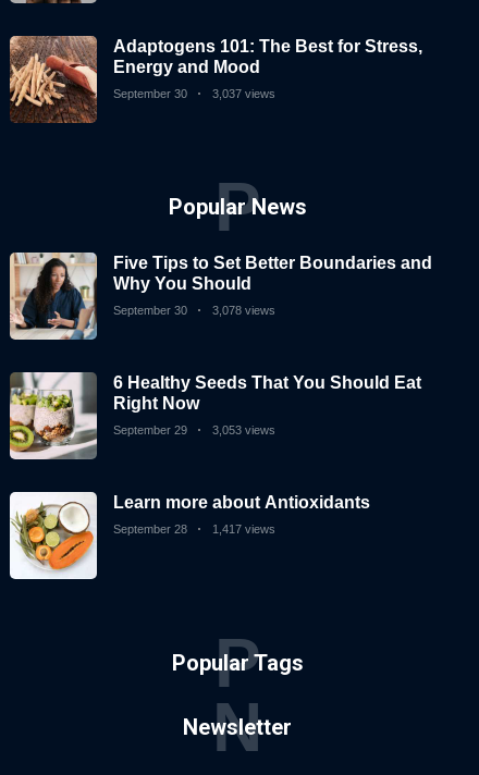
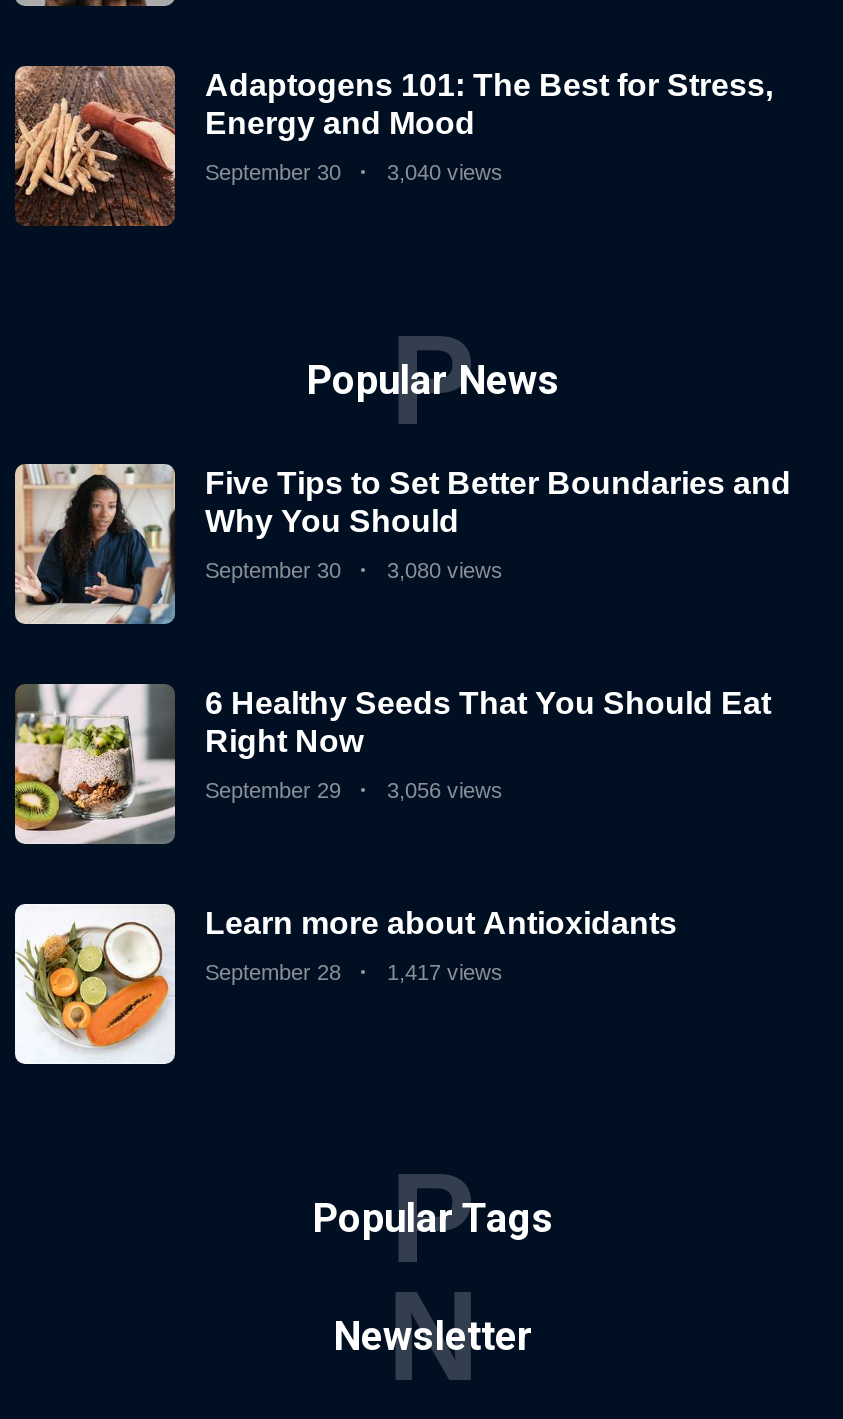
- September 30 3,037 views
+ September 30 3,040 views

- September 30 3,078 views
+ September 30 3,080 views

- September 29 3,053 views
+ September 29 3,056 views
